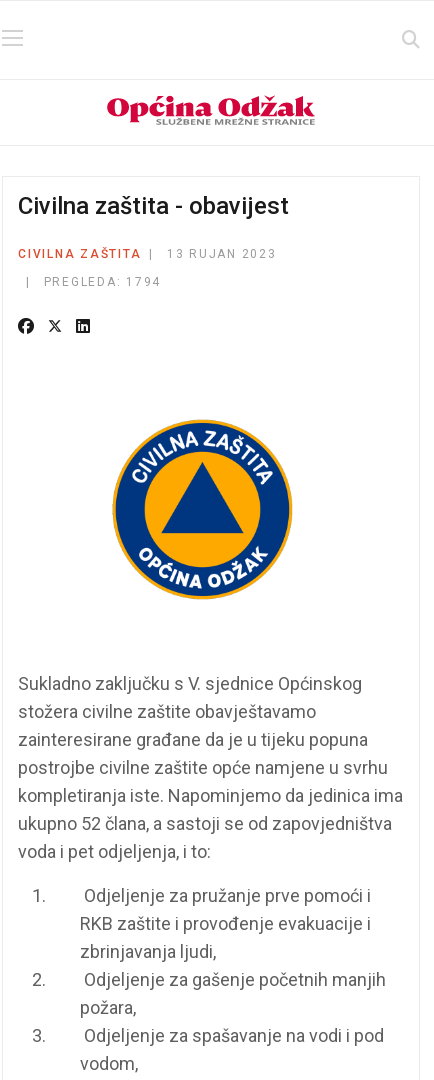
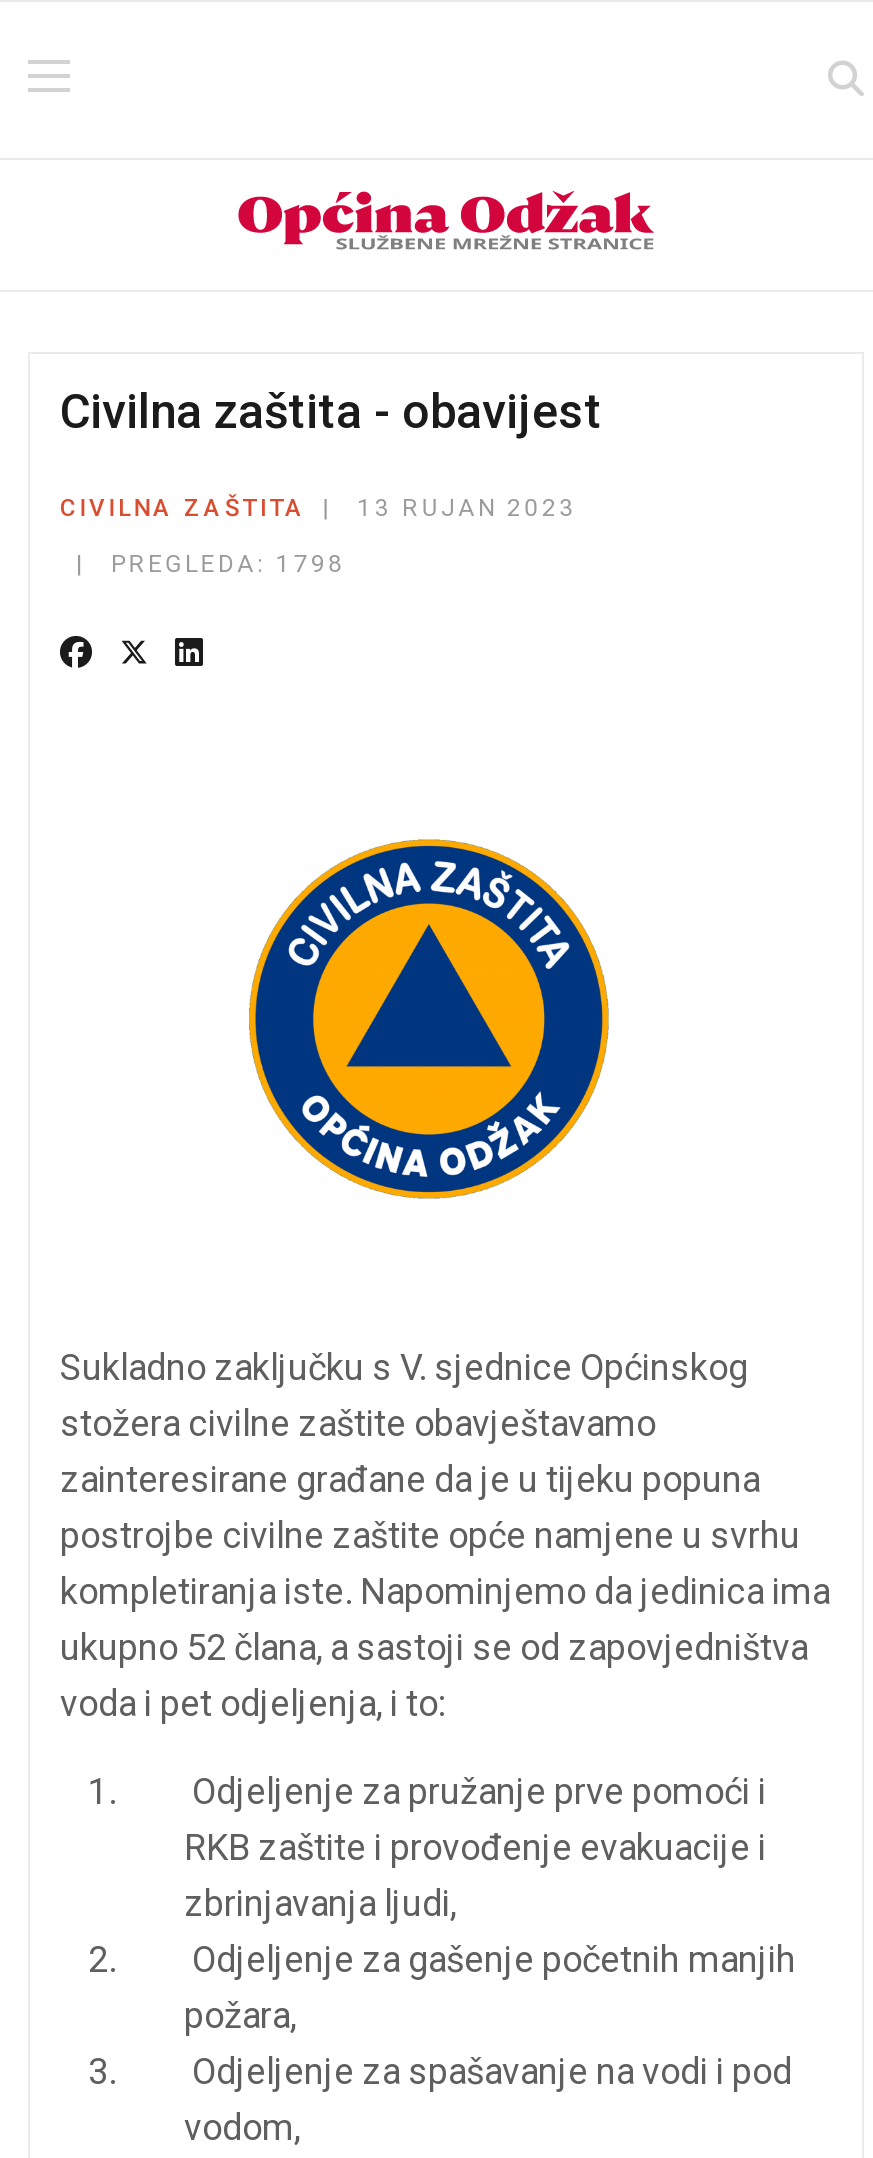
- PREGLEDA: 1794
+ PREGLEDA: 1798
